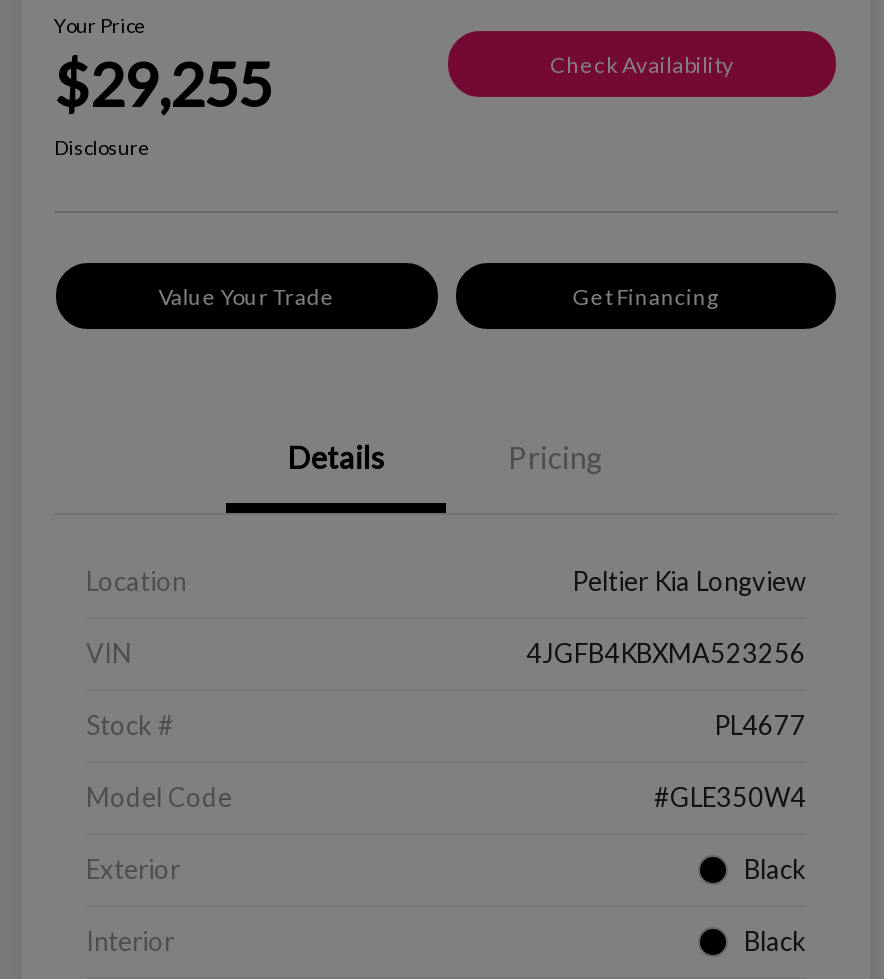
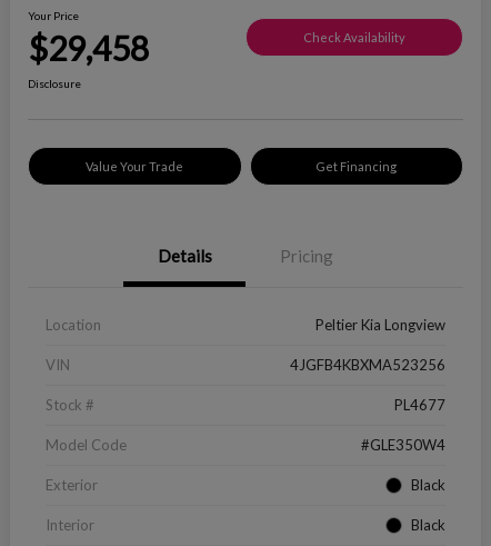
- $29,255
+ $29,458
